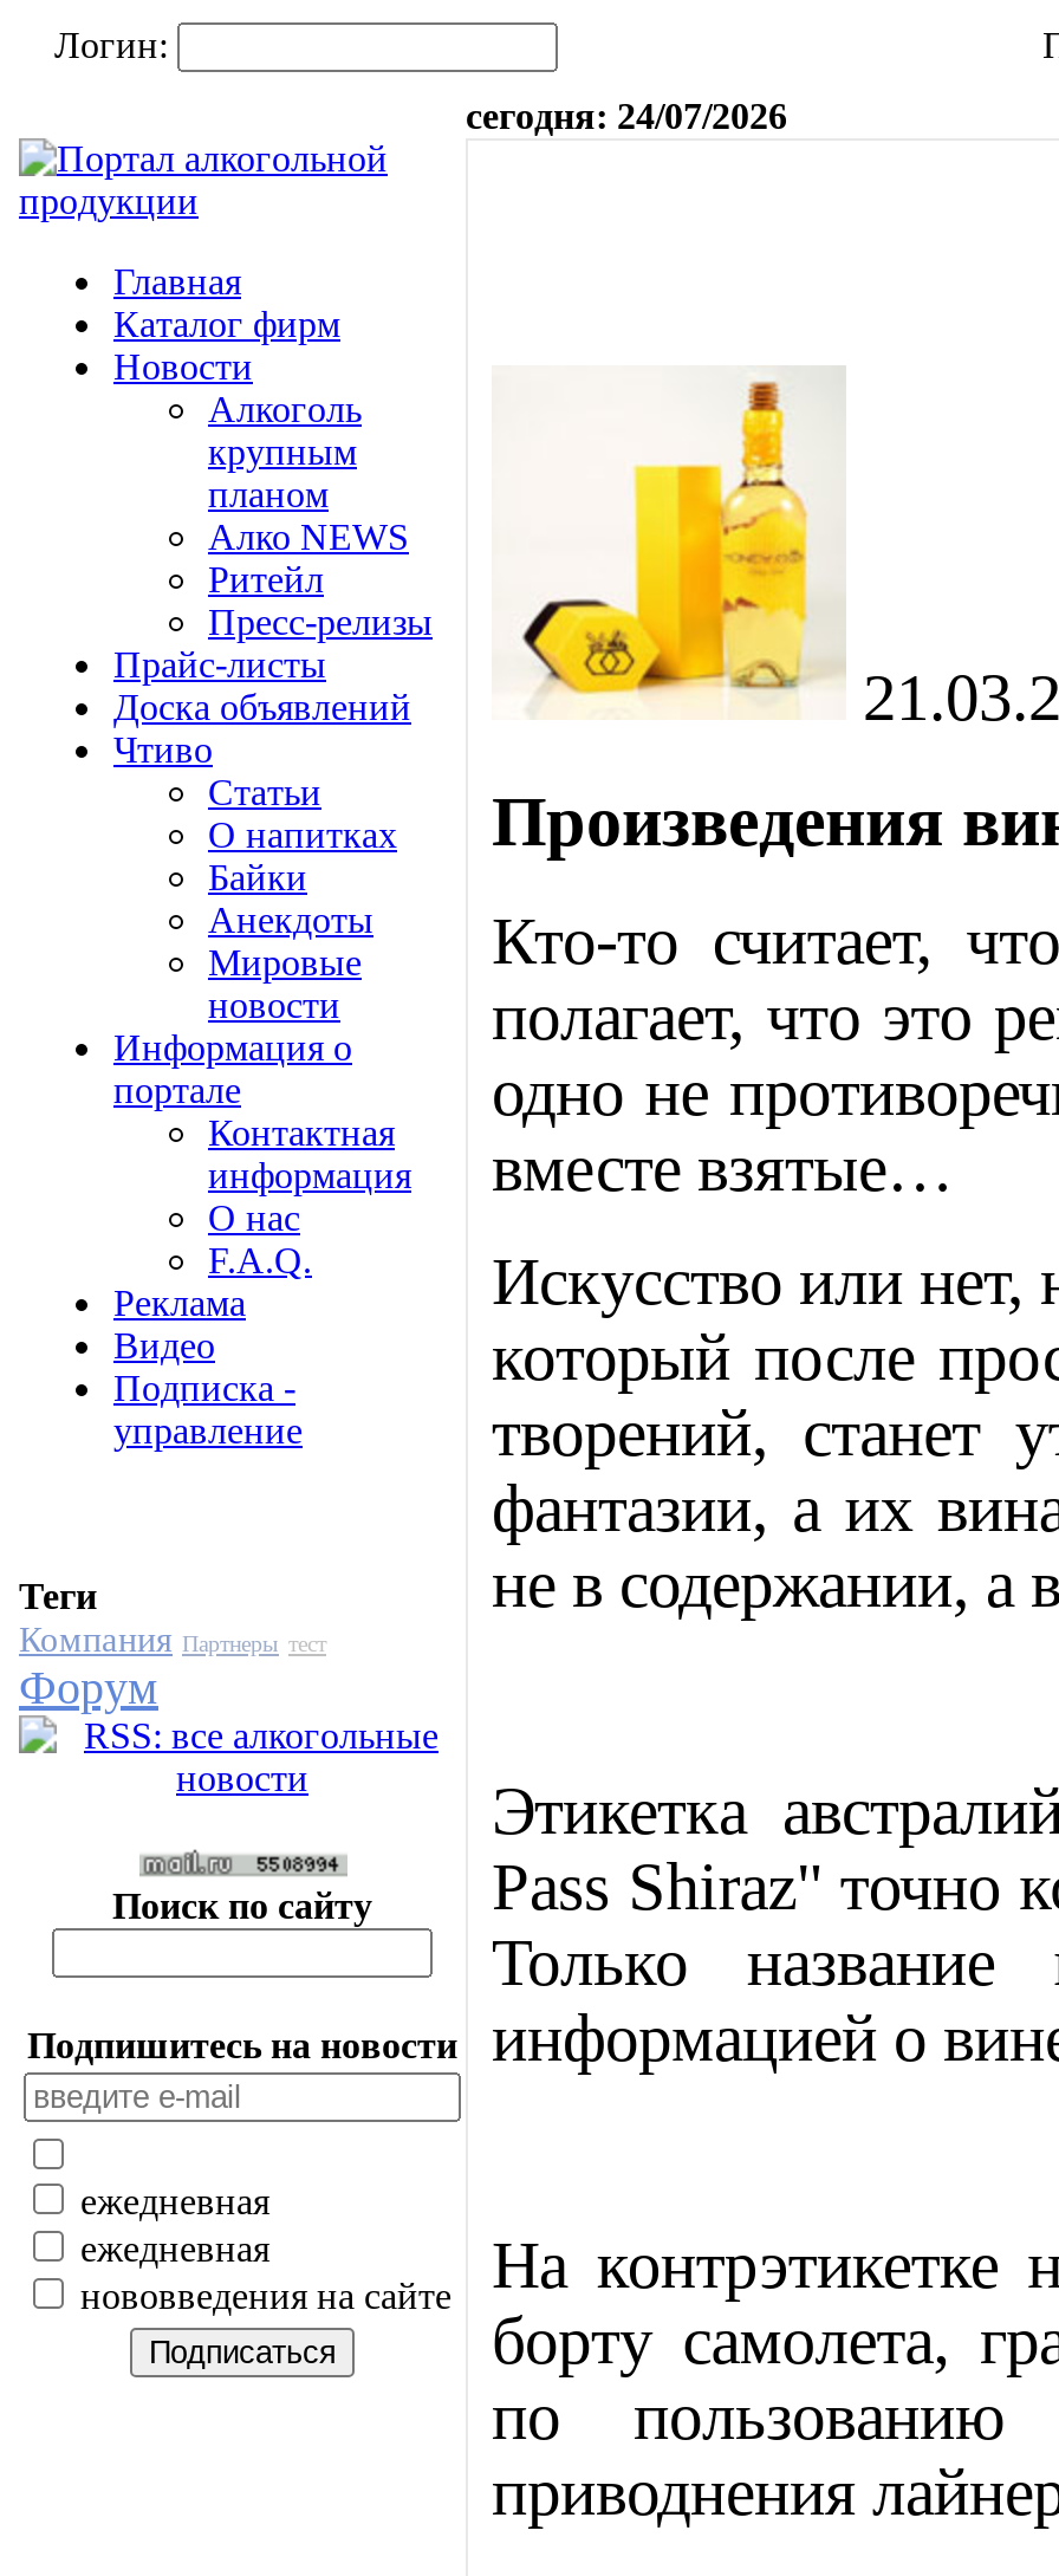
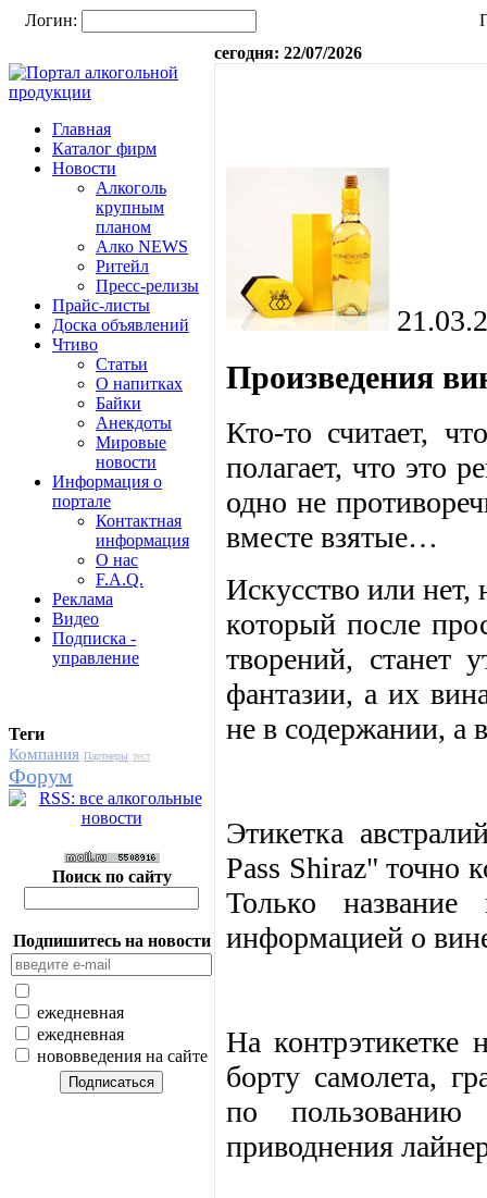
- сегодня: 24/07/2026
+ сегодня: 22/07/2026
